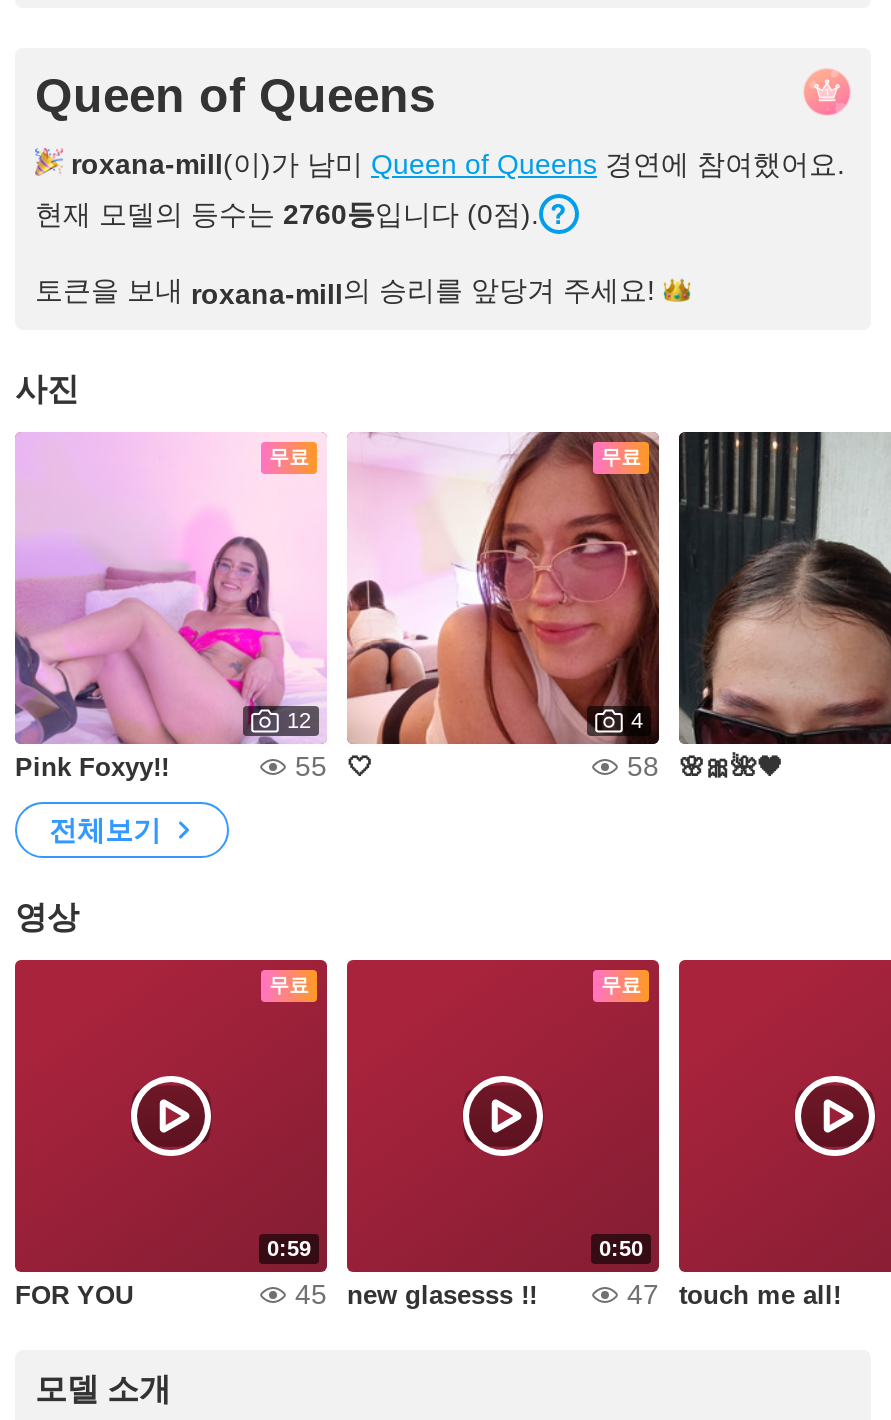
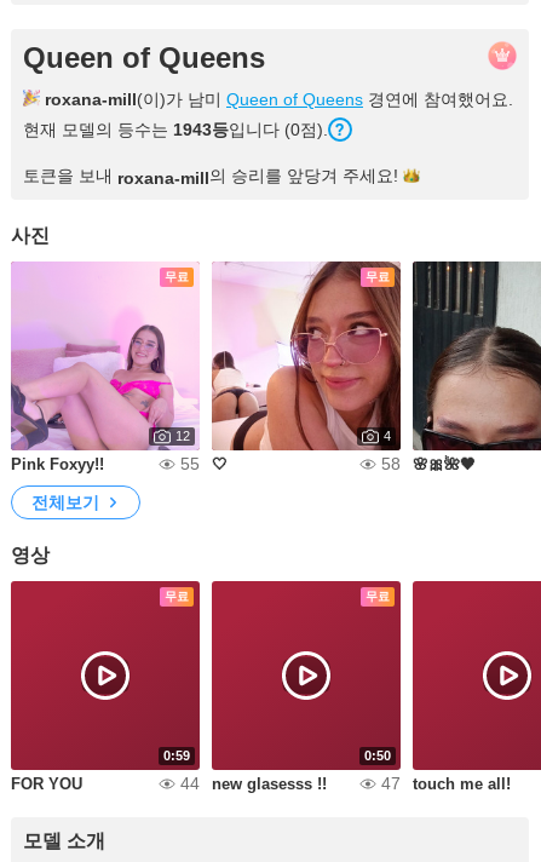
- 현재 모델의 등수는 2760등입니다 (0점).
+ 현재 모델의 등수는 1943등입니다 (0점).

- 45 new glasesss !!
+ 44 new glasesss !!
